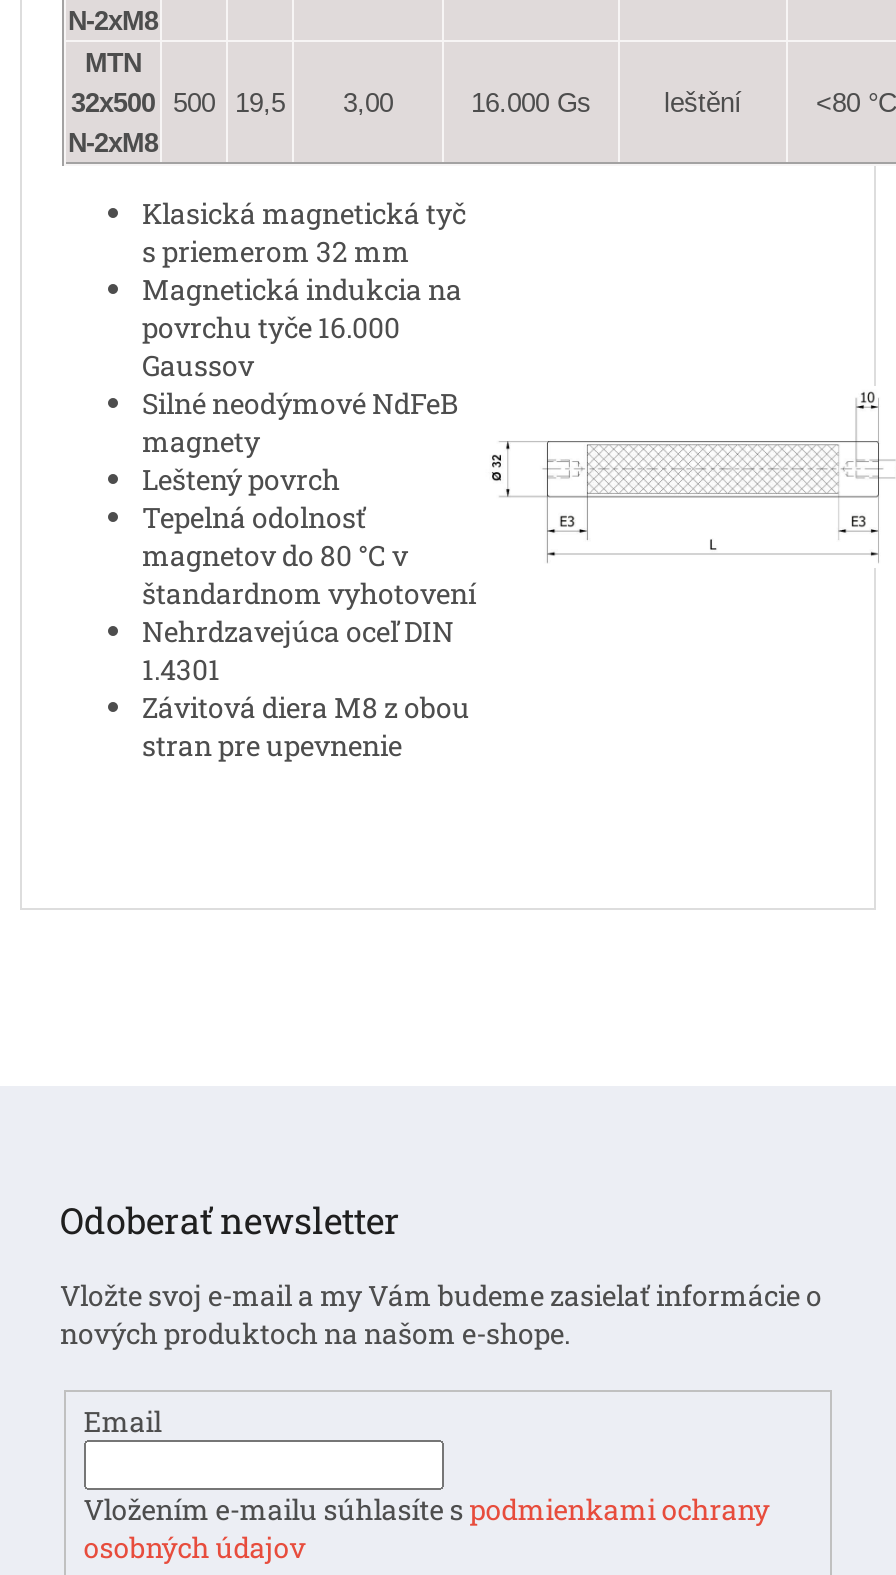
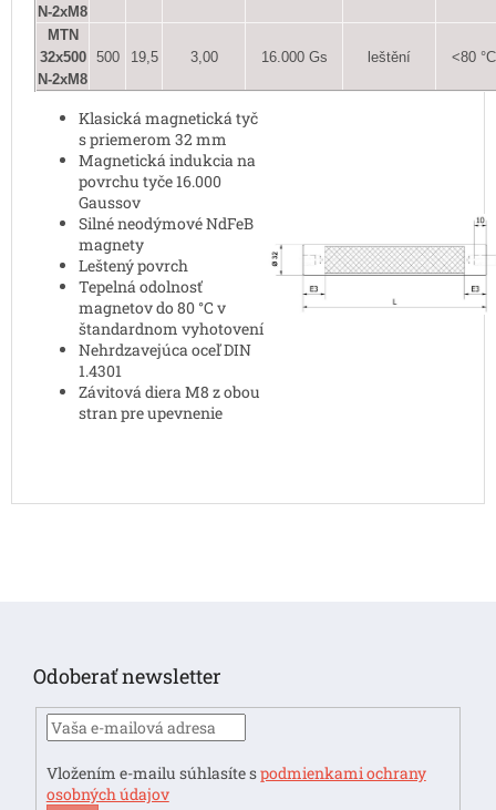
- Vložte svoj e-mail a my Vám budeme zasielať informácie o
- nových produktoch na našom e-shope.
- Email
